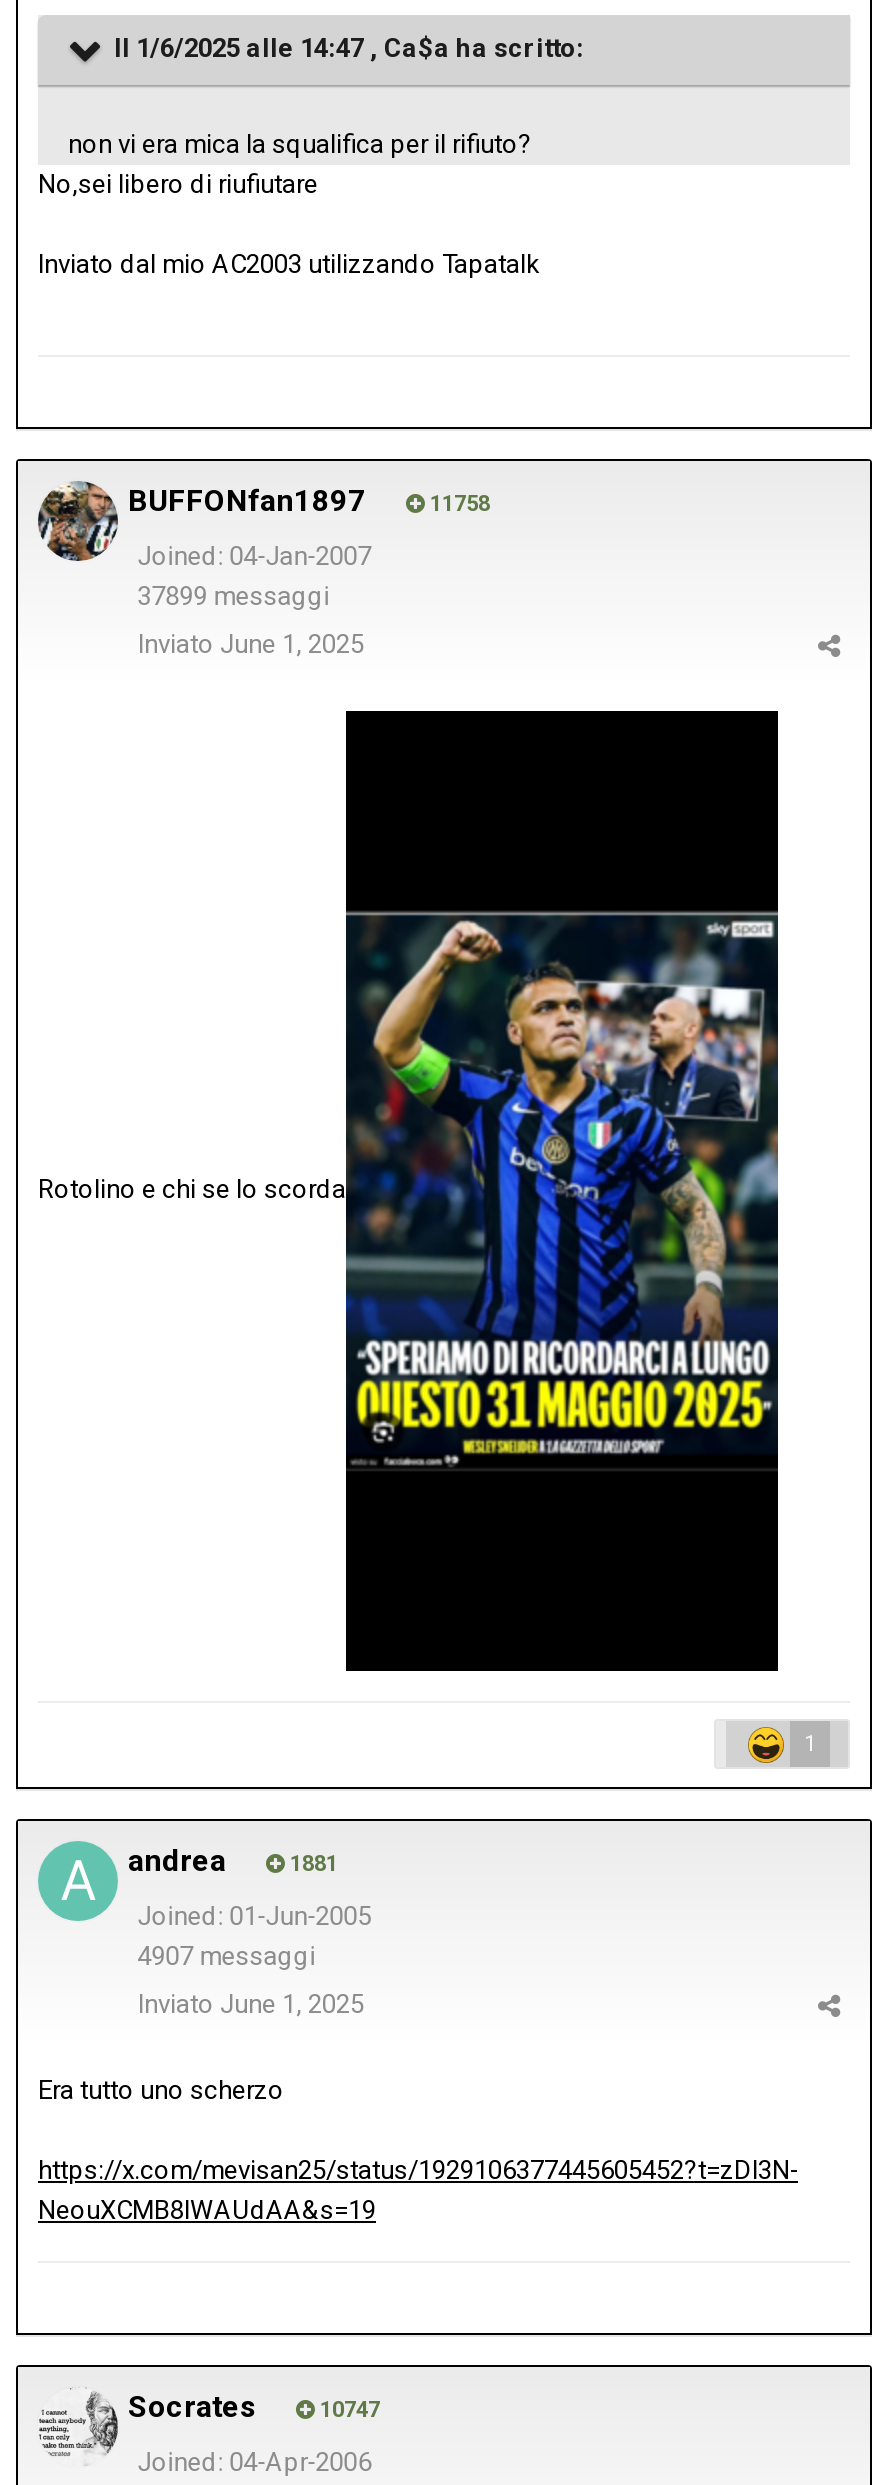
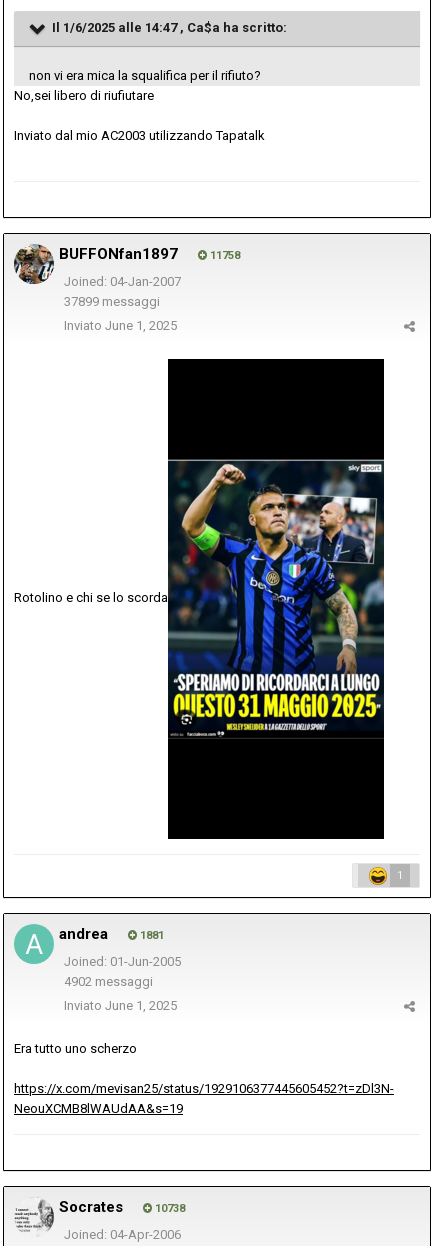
- 4907 messaggi
+ 4902 messaggi

- 10747
+ 10738
